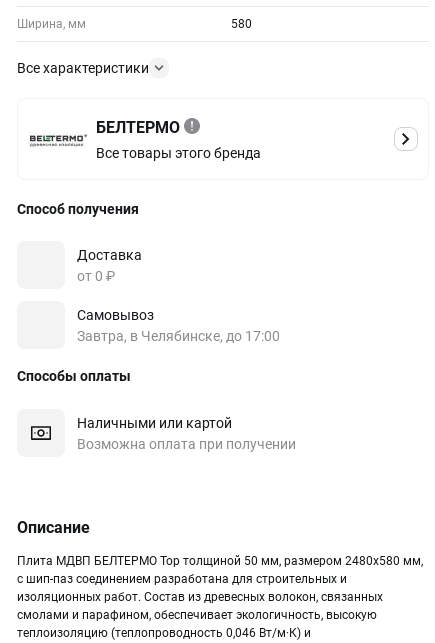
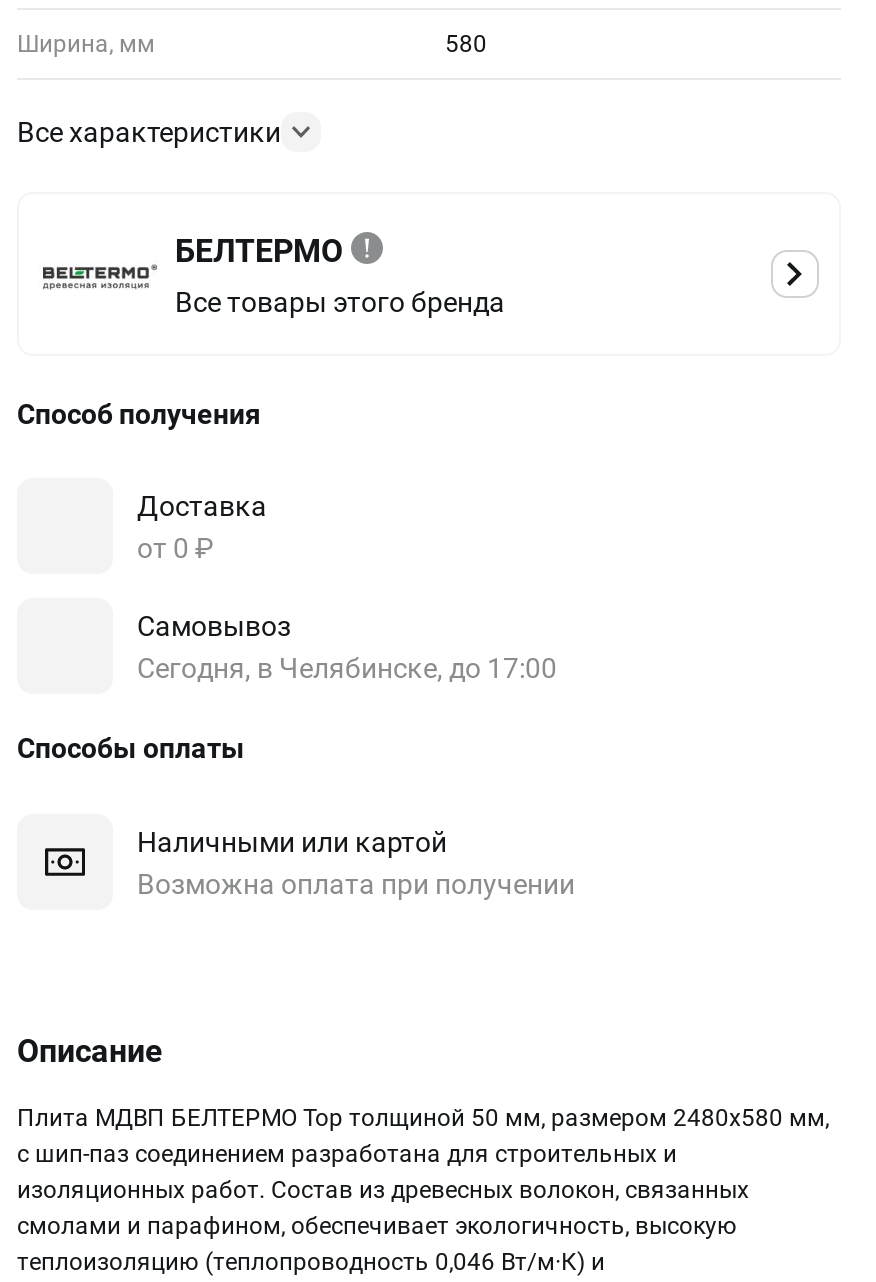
- Завтра, в Челябинске, до 17:00
+ Сегодня, в Челябинске, до 17:00
